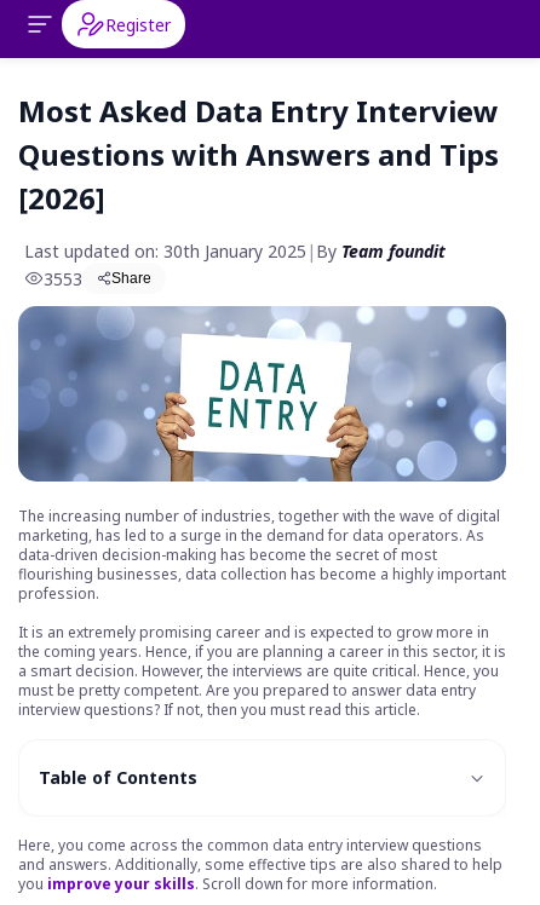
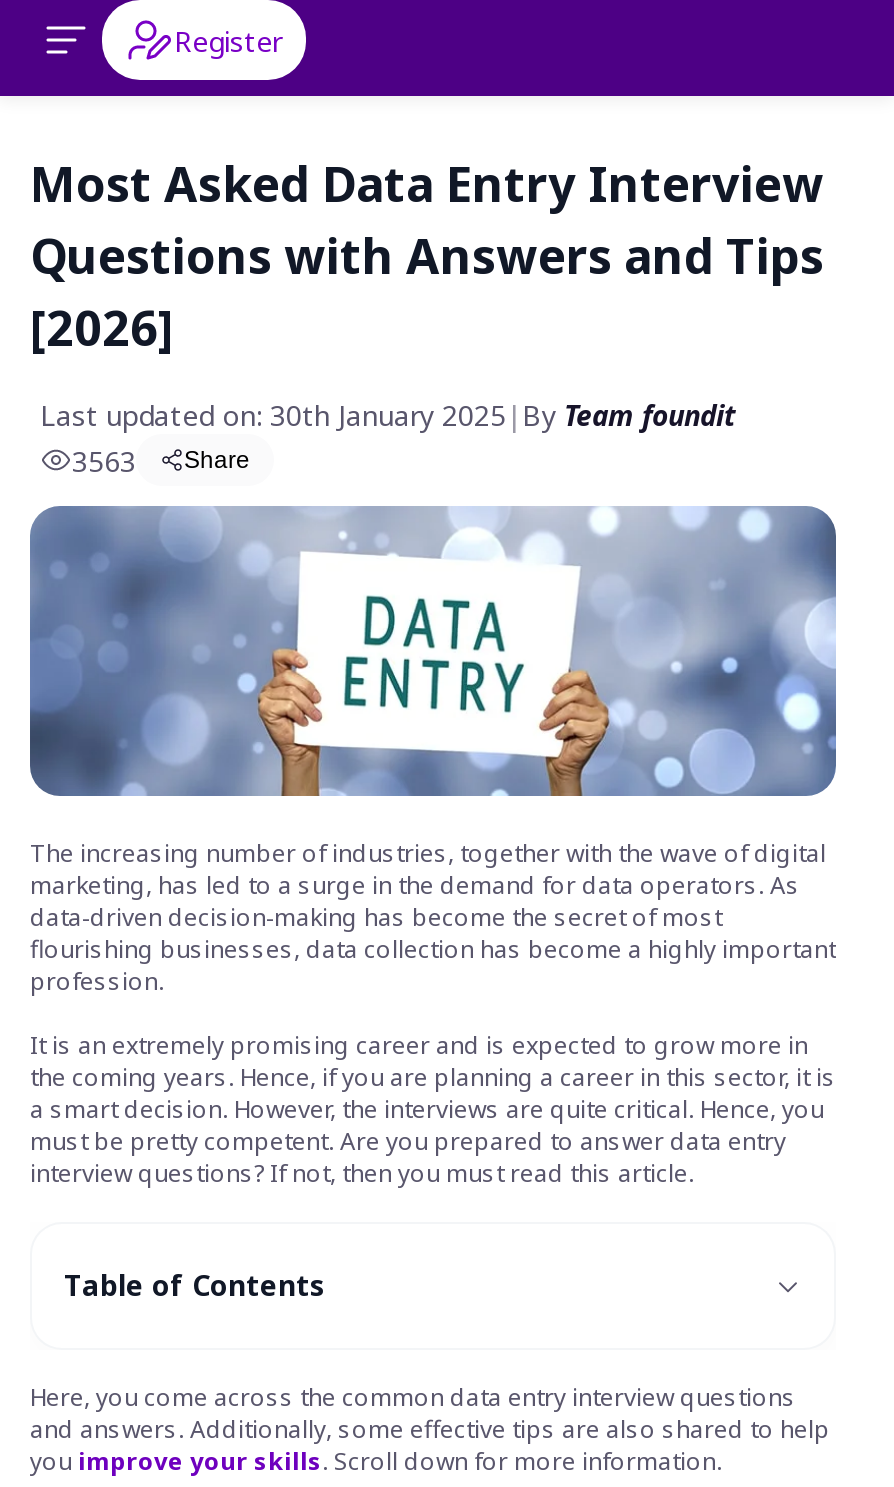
- 3553 Share
+ 3563 Share
